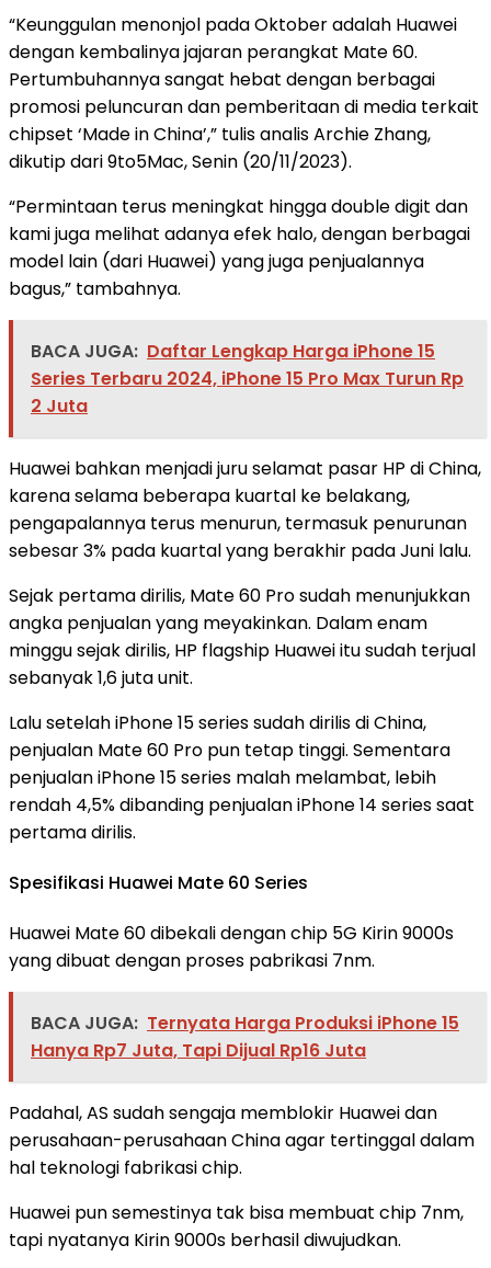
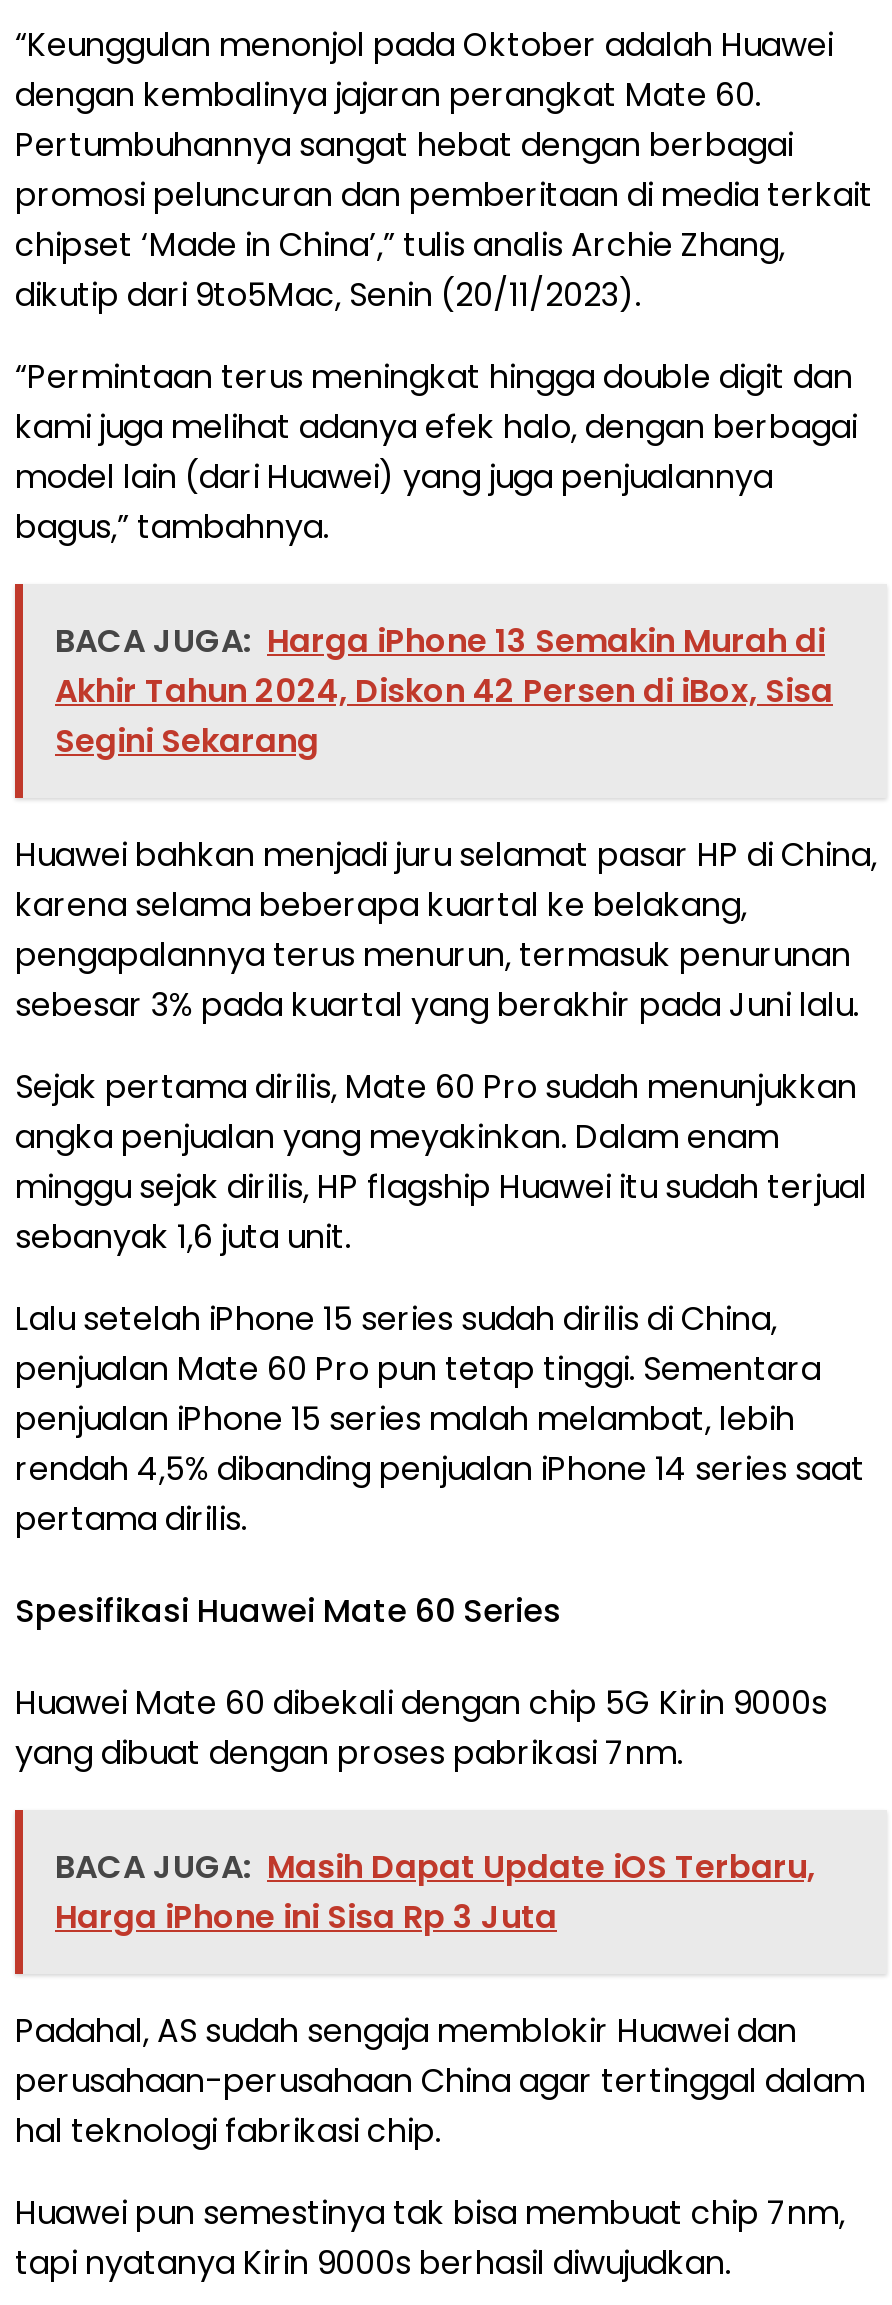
- BACA JUGA: Daftar Lengkap Harga iPhone 15
- Series Terbaru 2024, iPhone 15 Pro Max Turun Rp
- 2 Juta
+ BACA JUGA: Harga iPhone 13 Semakin Murah di
+ Akhir Tahun 2024, Diskon 42 Persen di iBox, Sisa
+ Segini Sekarang

- BACA JUGA: Ternyata Harga Produksi iPhone 15
+ BACA JUGA: Masih Dapat Update iOS Terbaru,

- Hanya Rp7 Juta, Tapi Dijual Rp16 Juta
+ Harga iPhone ini Sisa Rp 3 Juta
